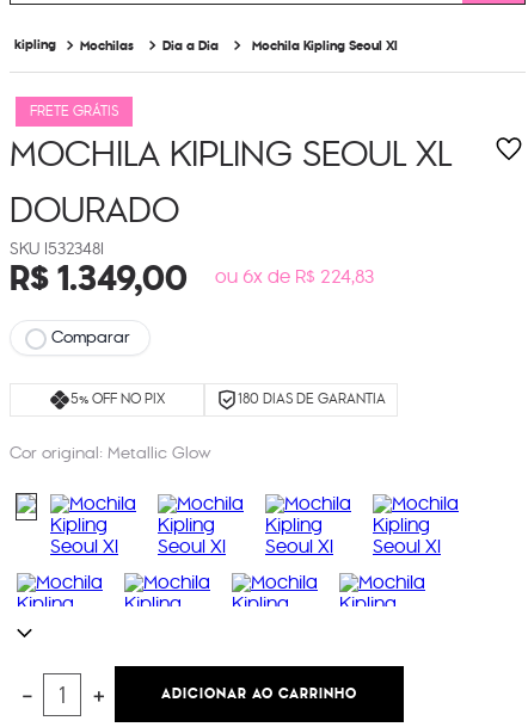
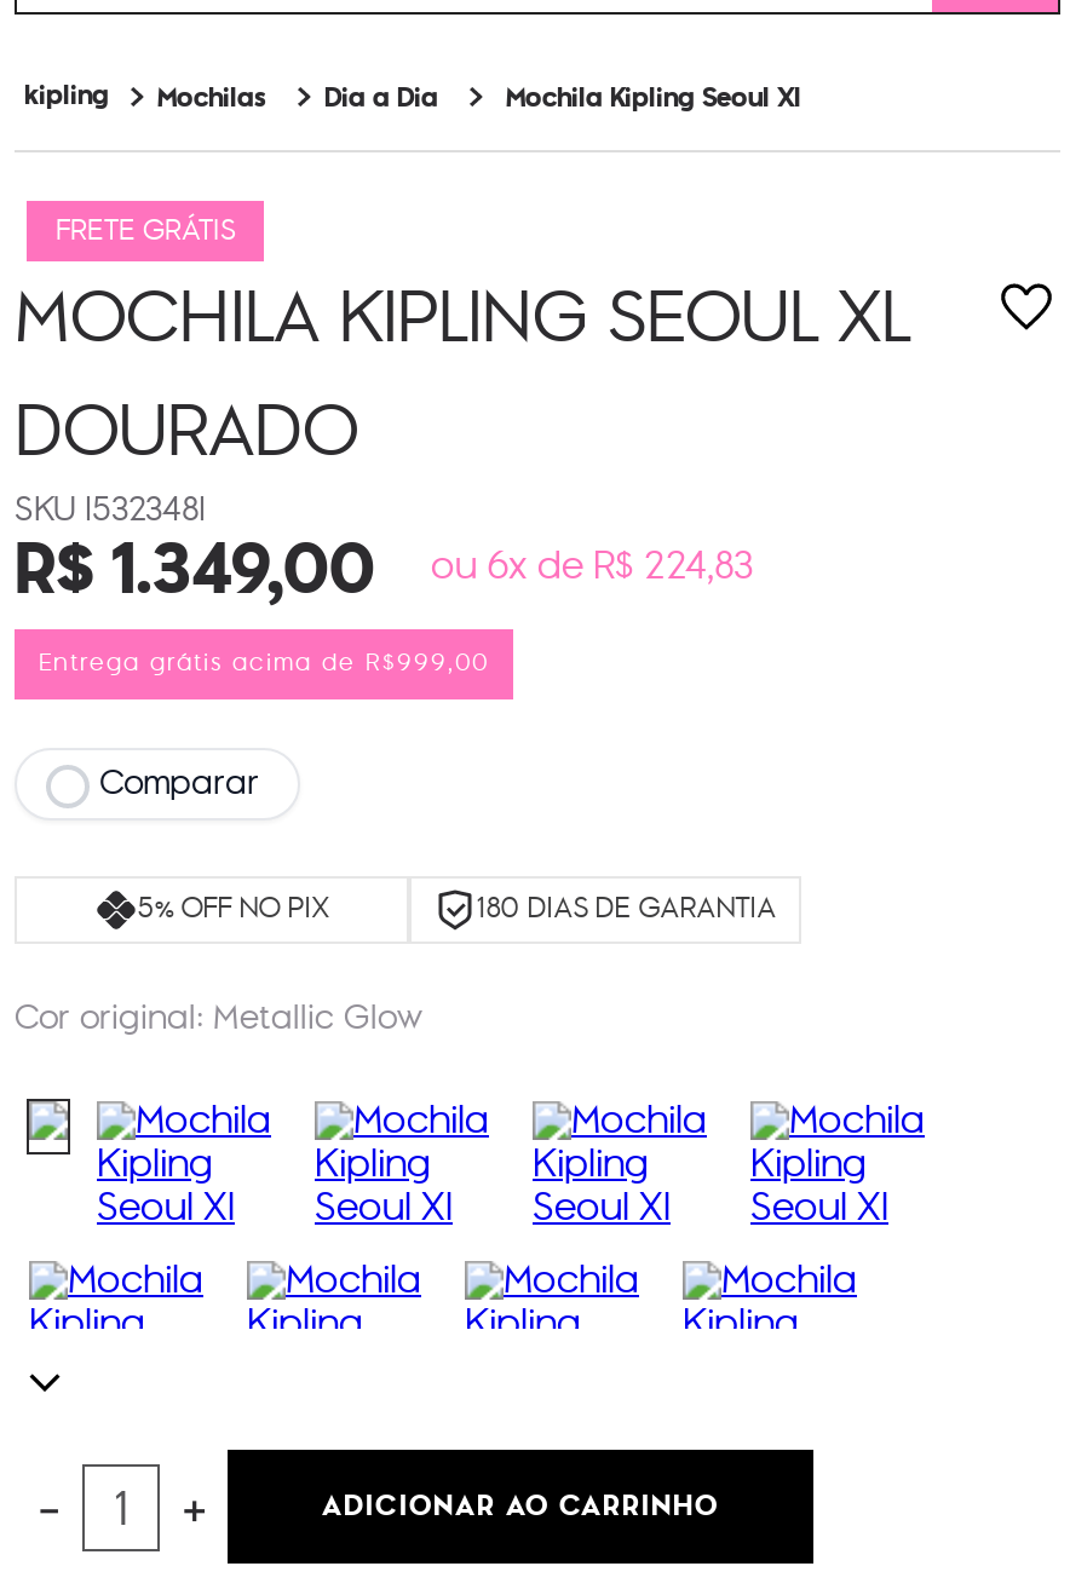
+ Entrega grátis acima de R$999,00
